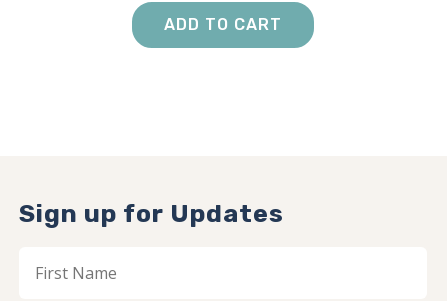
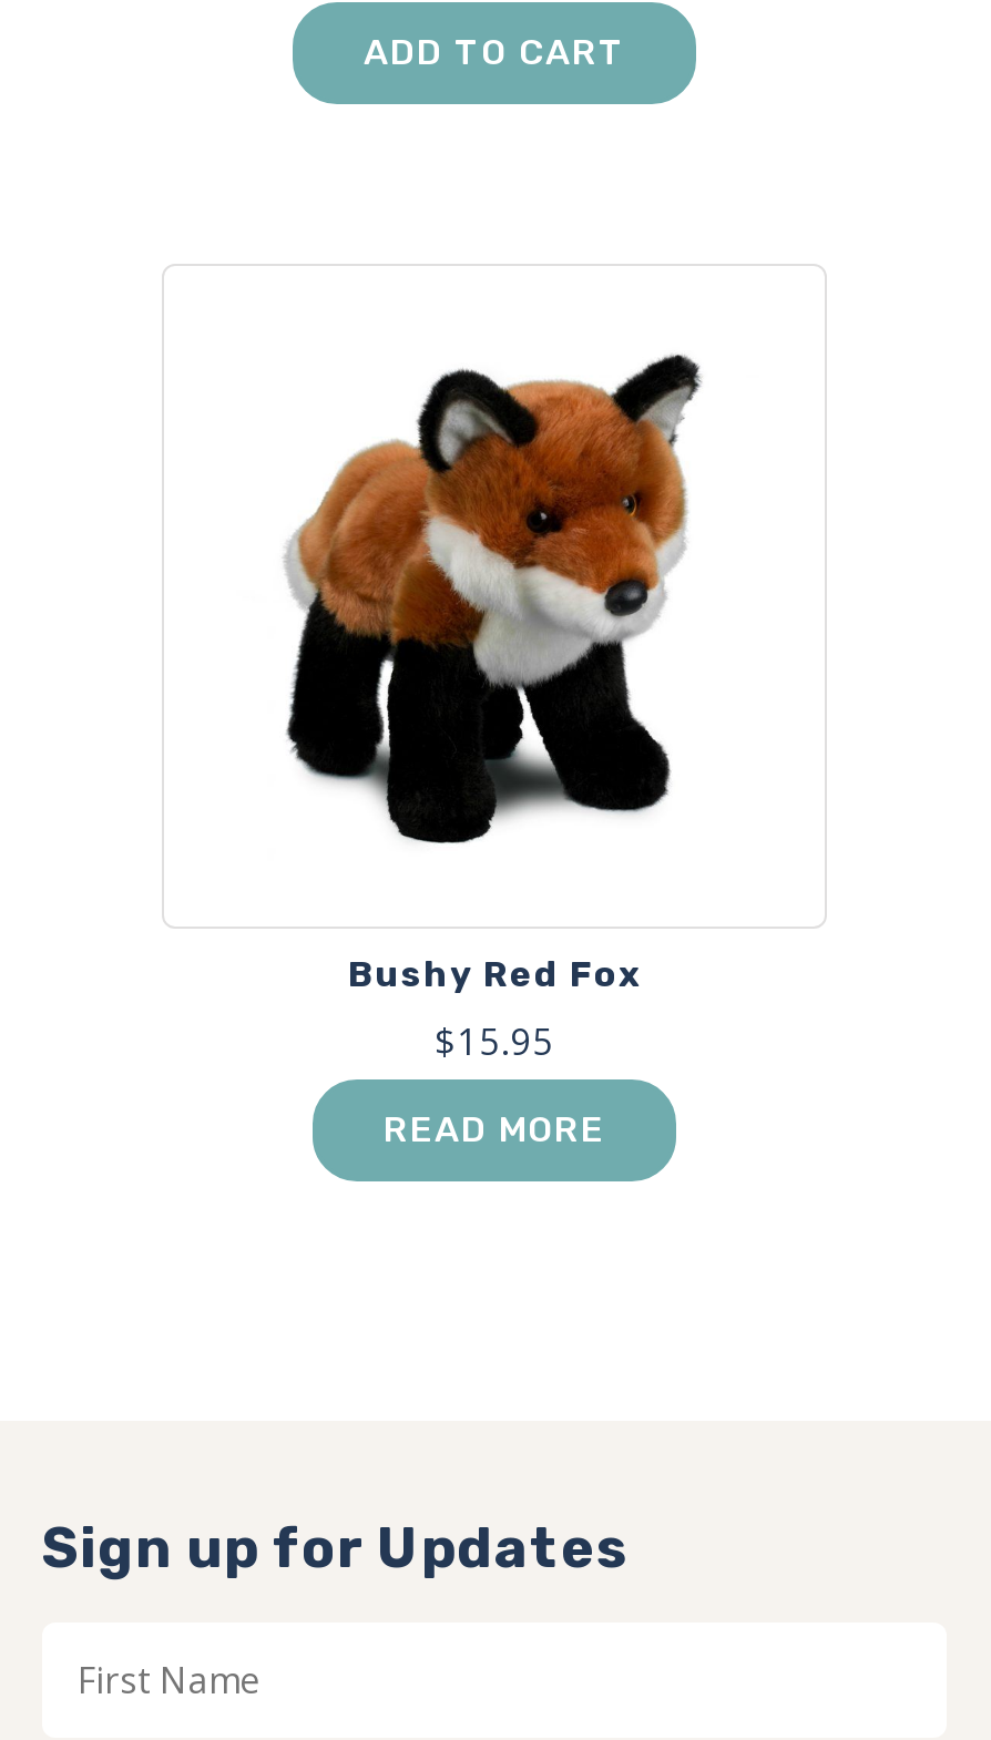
+ [image]

+ Bushy Red Fox
+ $15.95
+ READ MORE
